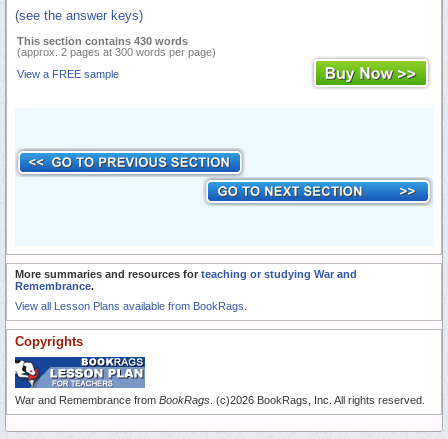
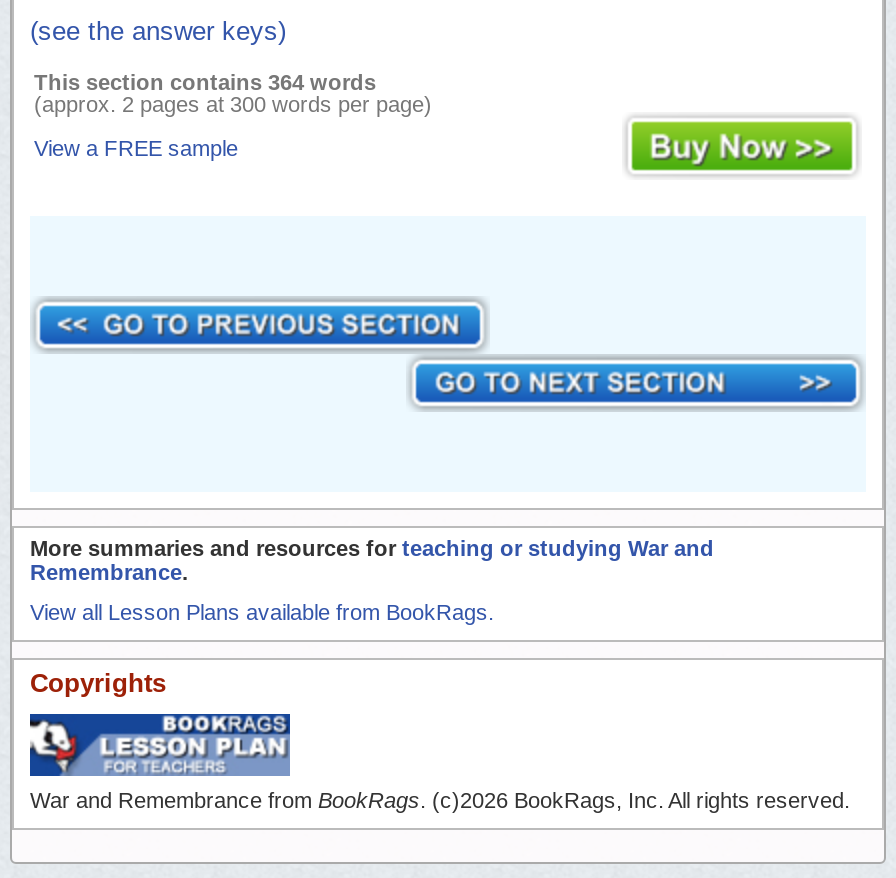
- This section contains 430 words
+ This section contains 364 words
